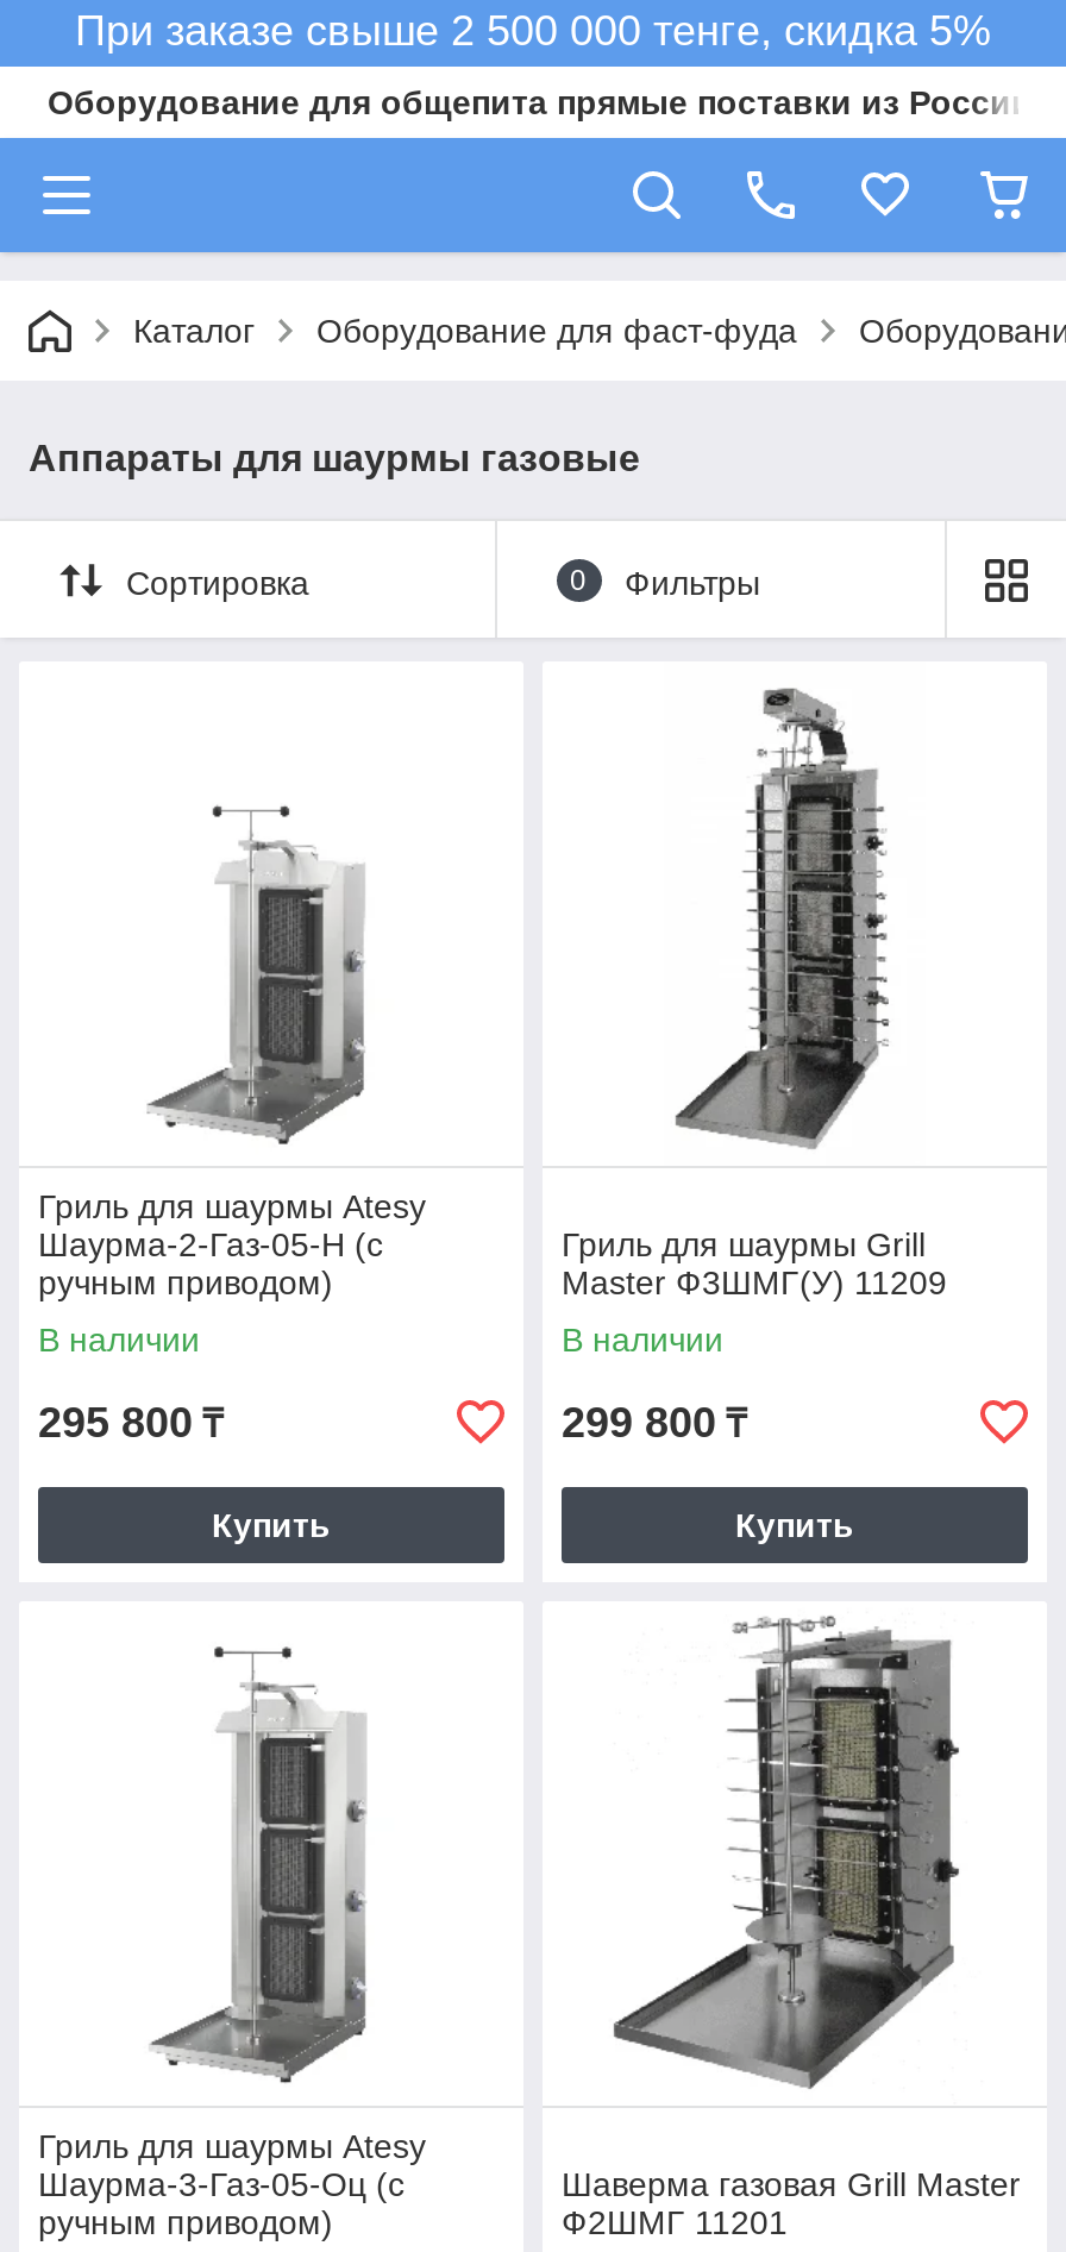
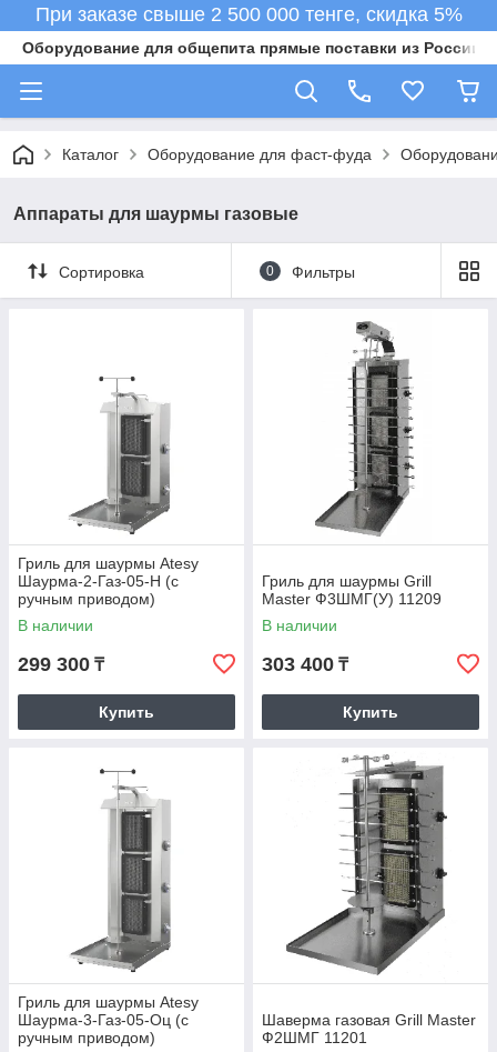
- 295 800 ₸
+ 299 300 ₸

- 299 800 ₸
+ 303 400 ₸
